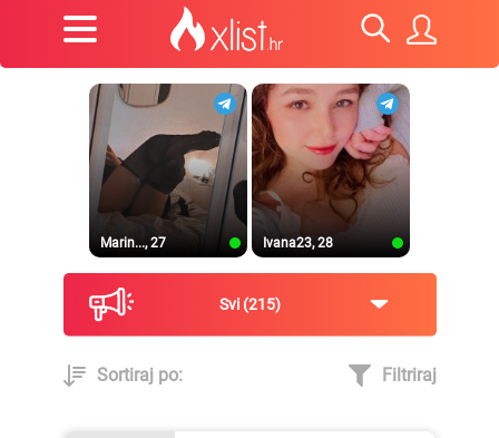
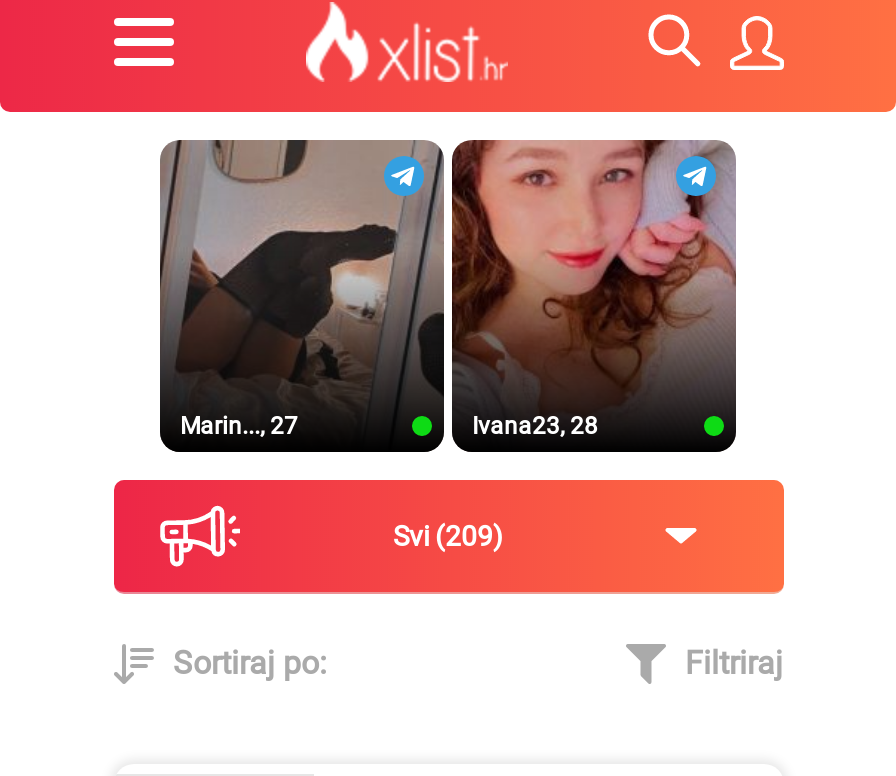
- Svi 215
+ Svi 209
